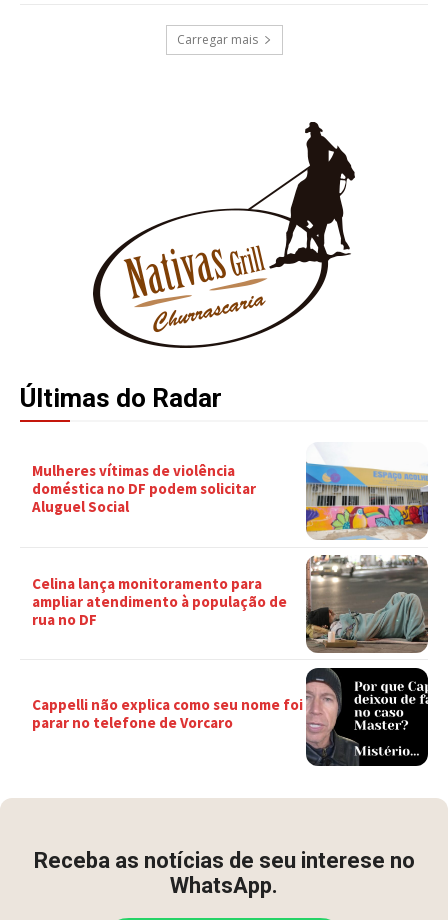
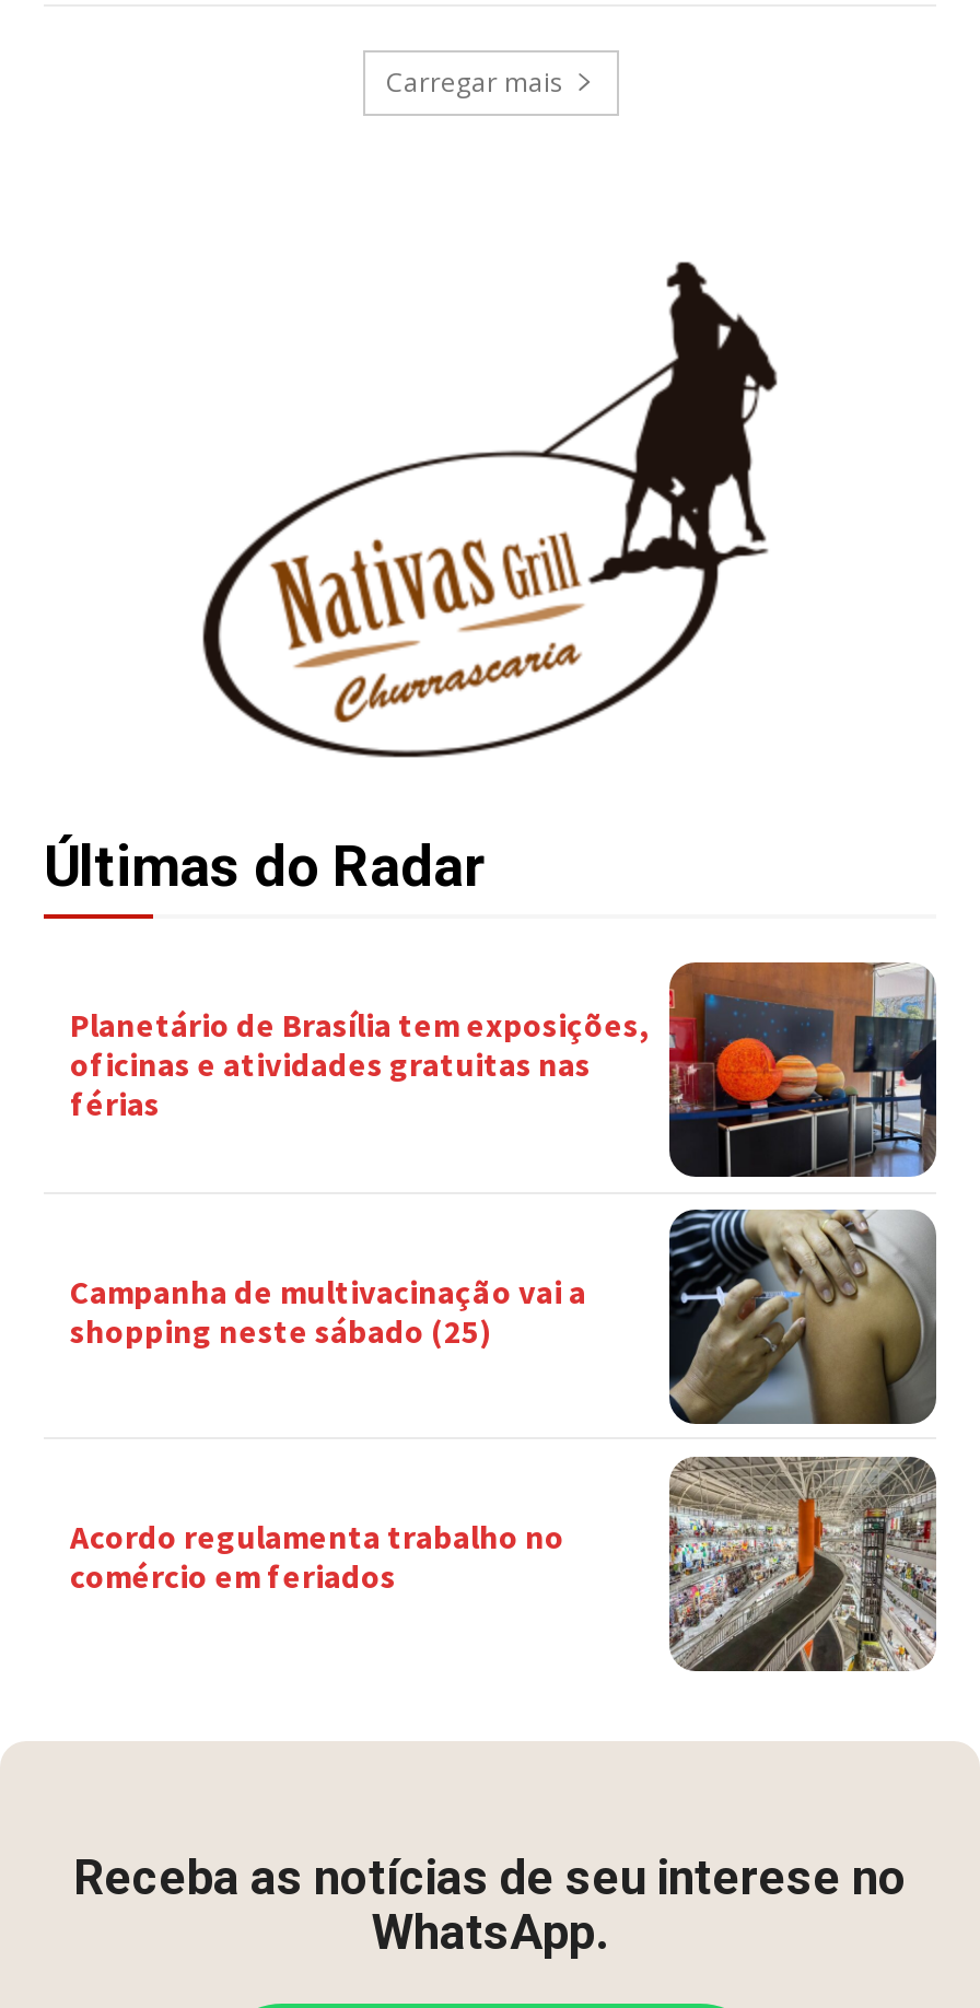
- [image]
+ [image]

- Mulheres vítimas de violência
- doméstica no DF podem solicitar
- Aluguel Social
+ Planetário de Brasília tem exposições,
+ oficinas e atividades gratuitas nas
+ férias

- [image]
- Celina lança monitoramento para
- ampliar atendimento à população de
- rua no DF
+ [image]
+ Campanha de multivacinação vai a
+ shopping neste sábado (25)

- [image]
+ [image]

- Cappelli não explica como seu nome foi
- parar no telefone de Vorcaro
+ Acordo regulamenta trabalho no
+ comércio em feriados
